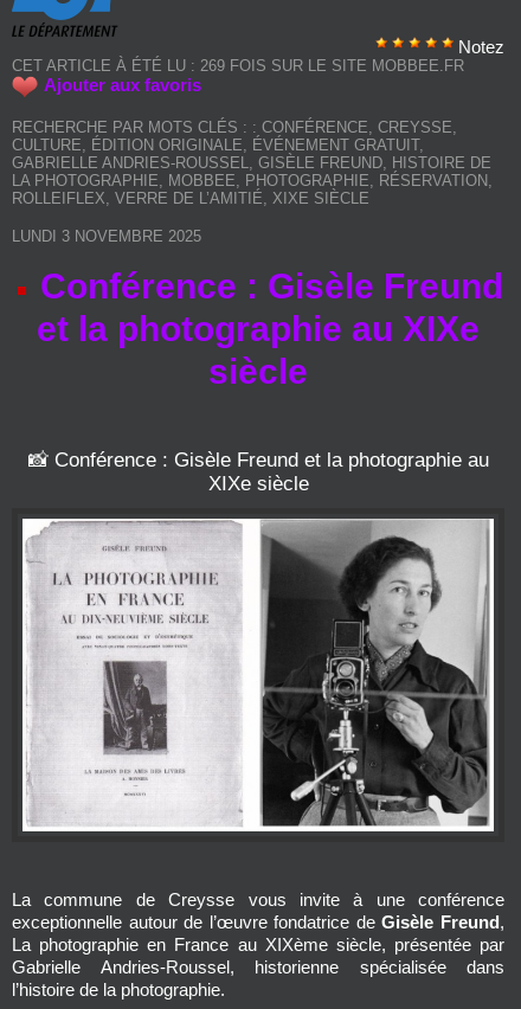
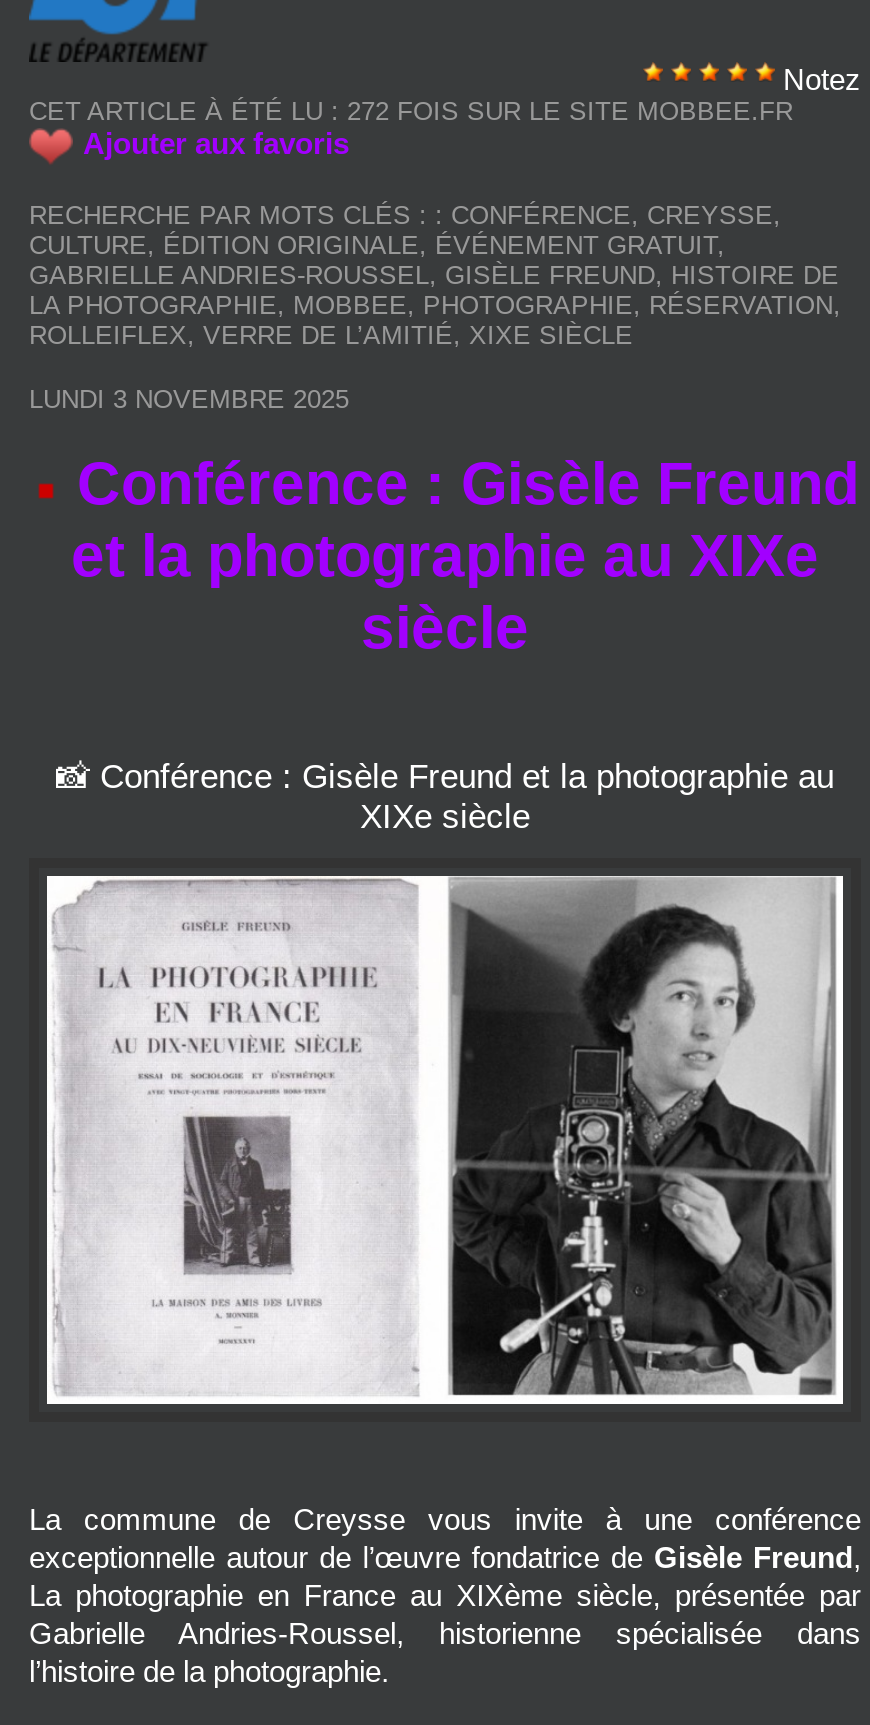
- CET ARTICLE À ÉTÉ LU : 269 FOIS SUR LE SITE MOBBEE.FR
+ CET ARTICLE À ÉTÉ LU : 272 FOIS SUR LE SITE MOBBEE.FR
